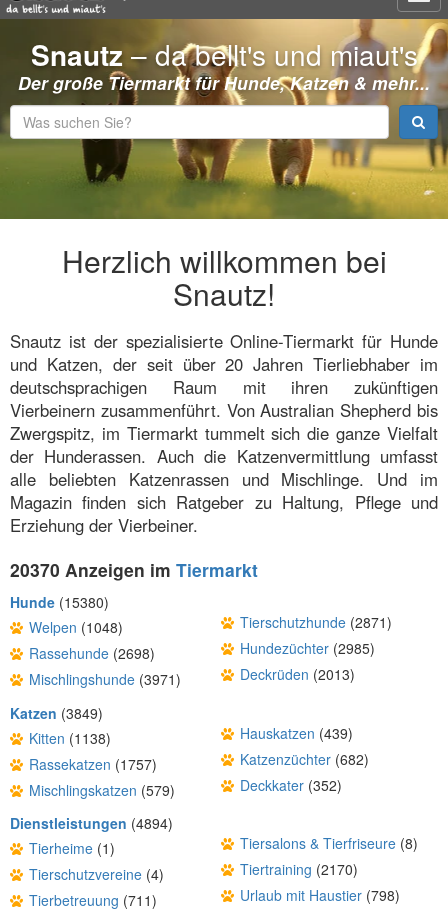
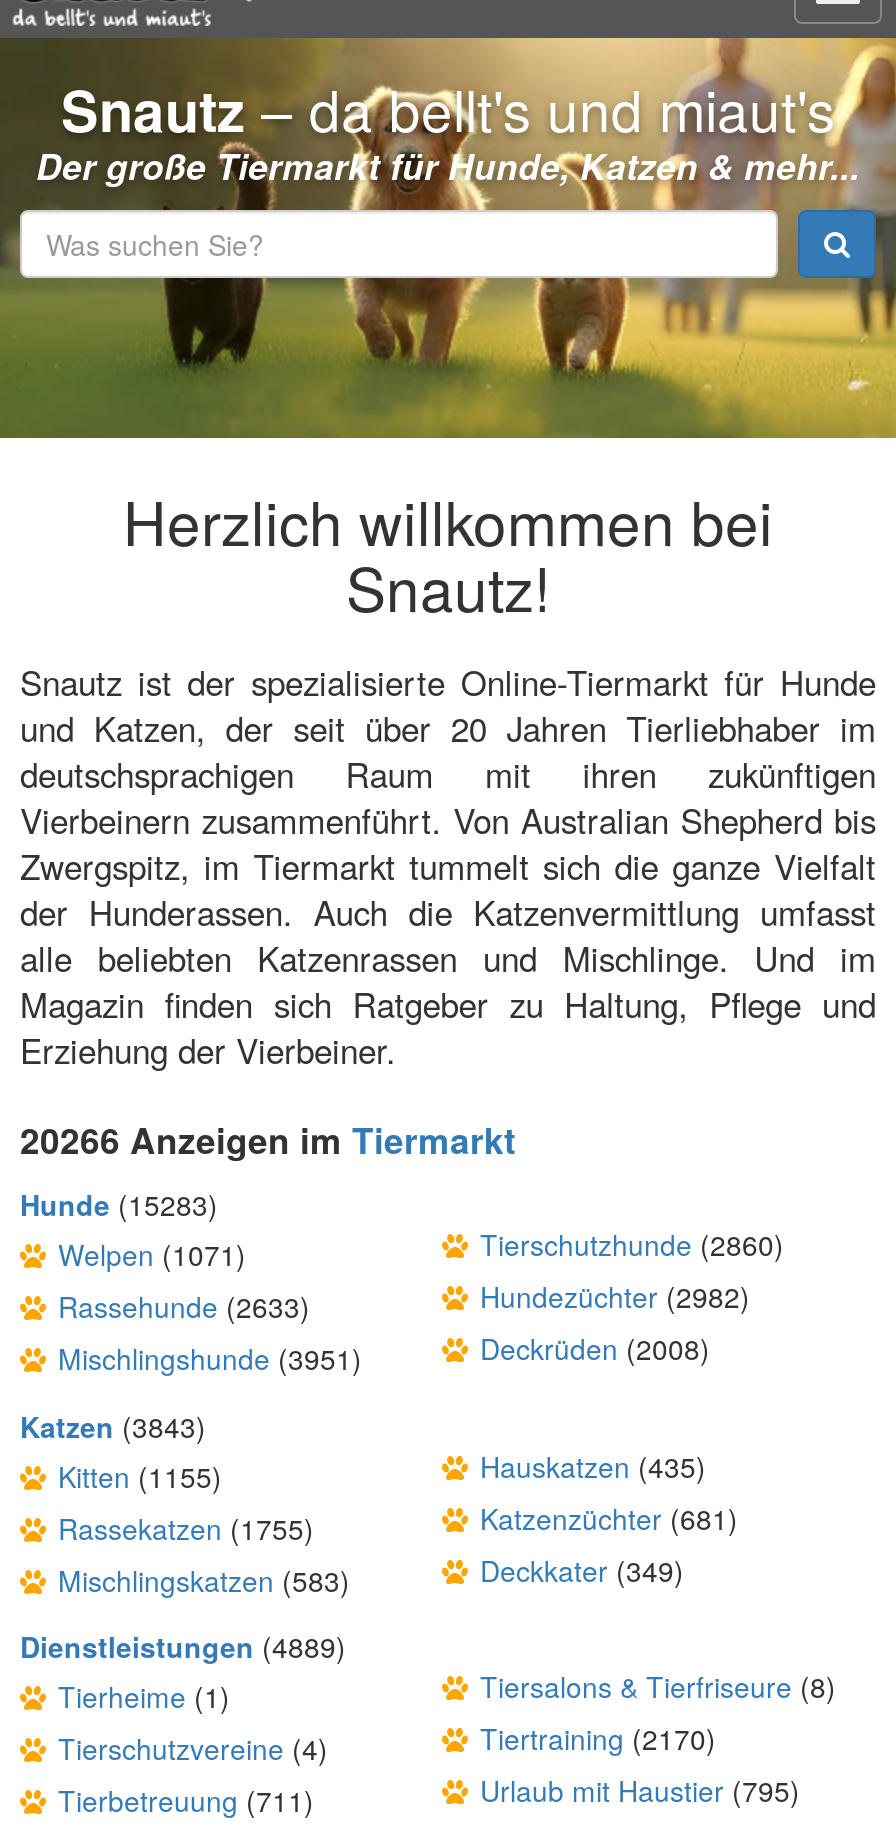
- 20370 Anzeigen im Tiermarkt
+ 20266 Anzeigen im Tiermarkt

- Hunde (15380)
+ Hunde (15283)

- Welpen (1048)
+ Welpen (1071)

- Tierschutzhunde (2871)
+ Tierschutzhunde (2860)

- Rassehunde (2698)
+ Rassehunde (2633)

- Hundezüchter (2985)
+ Hundezüchter (2982)

- Mischlingshunde (3971)
+ Mischlingshunde (3951)

- Deckrüden (2013)
+ Deckrüden (2008)

- Katzen (3849)
+ Katzen (3843)

- Kitten (1138)
+ Kitten (1155)

- Hauskatzen (439)
+ Hauskatzen (435)

- Rassekatzen (1757)
+ Rassekatzen (1755)

- Katzenzüchter (682)
+ Katzenzüchter (681)

- Mischlingskatzen (579)
+ Mischlingskatzen (583)

- Deckkater (352)
+ Deckkater (349)

- Dienstleistungen (4894)
+ Dienstleistungen (4889)

- Urlaub mit Haustier (798)
+ Urlaub mit Haustier (795)
